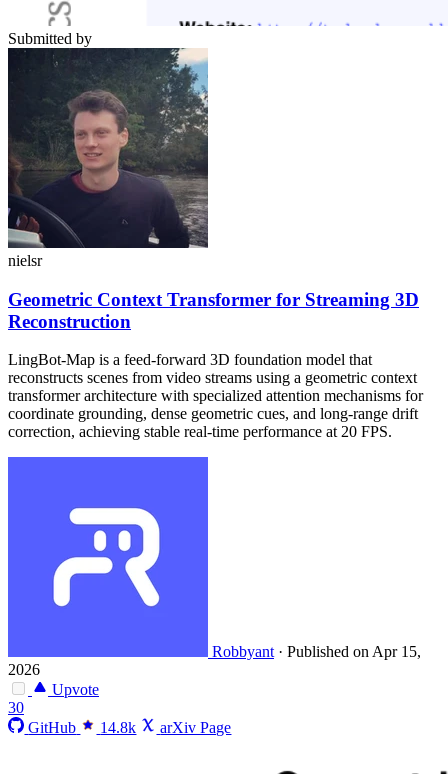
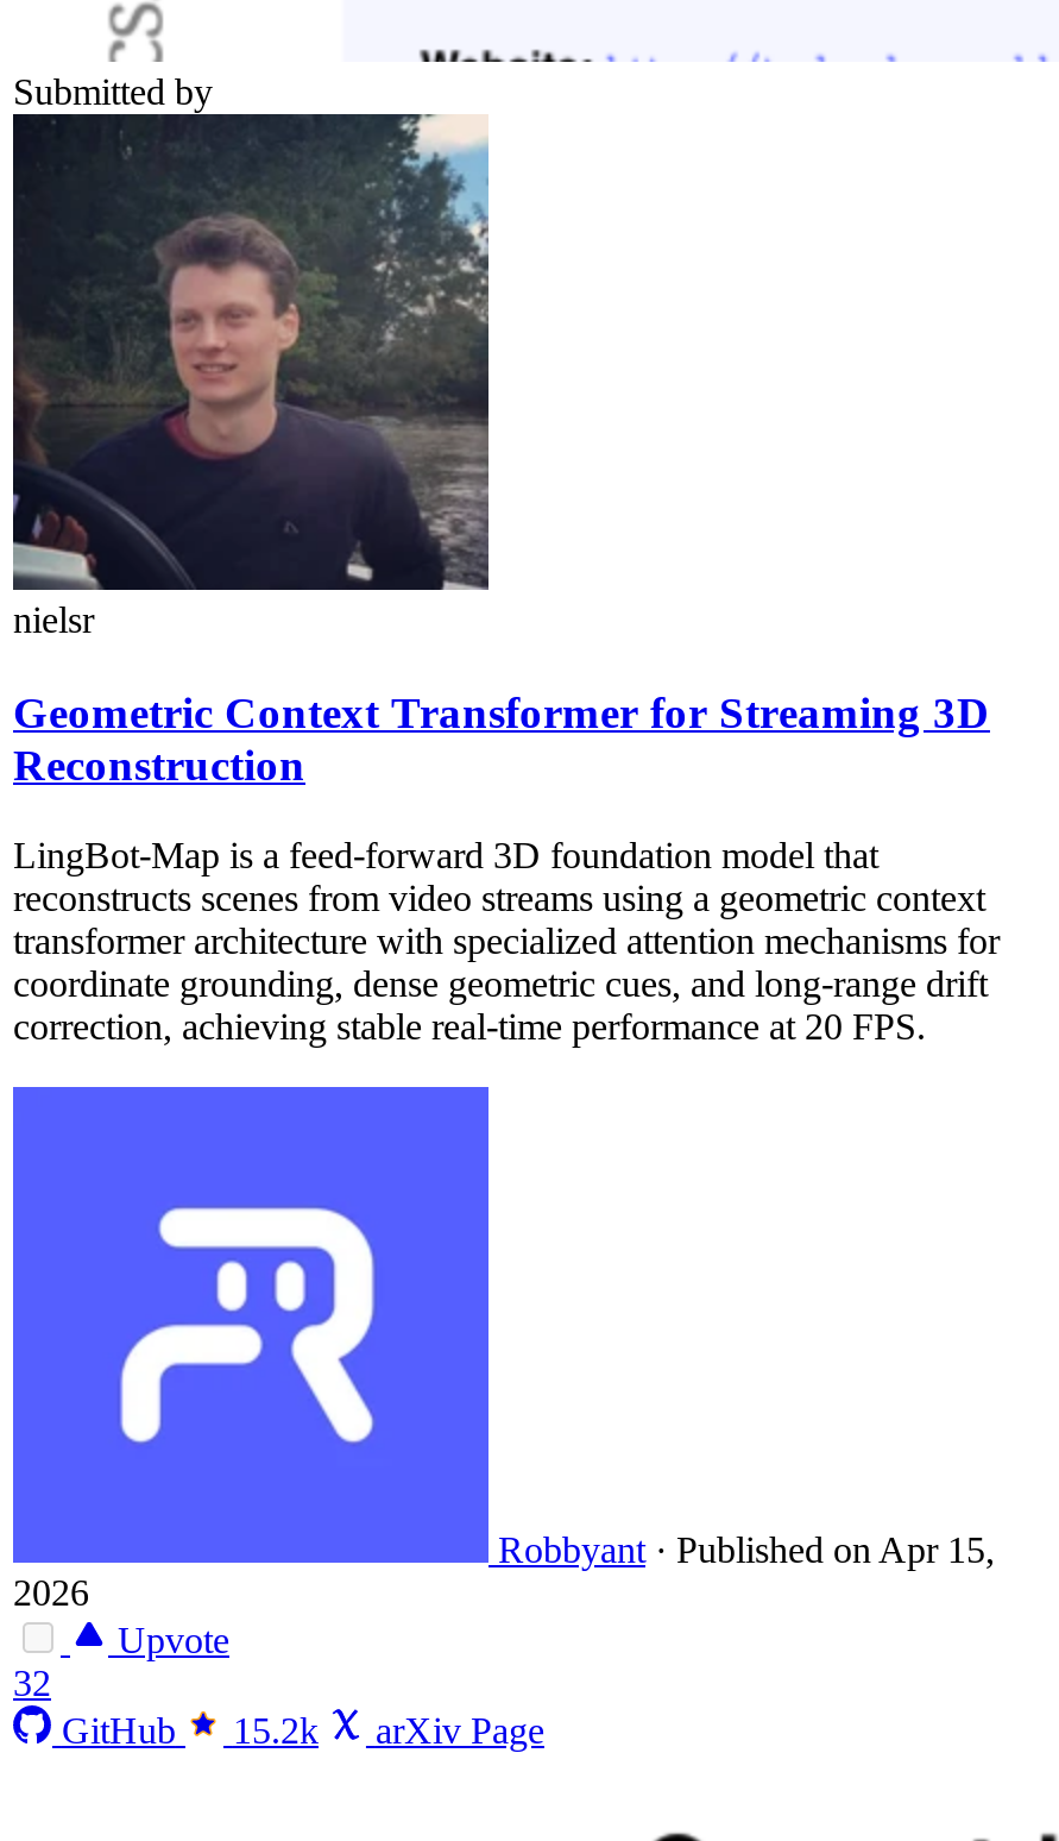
- 30
+ 32

- GitHub 14.8k arXiv Page
+ GitHub 15.2k arXiv Page
